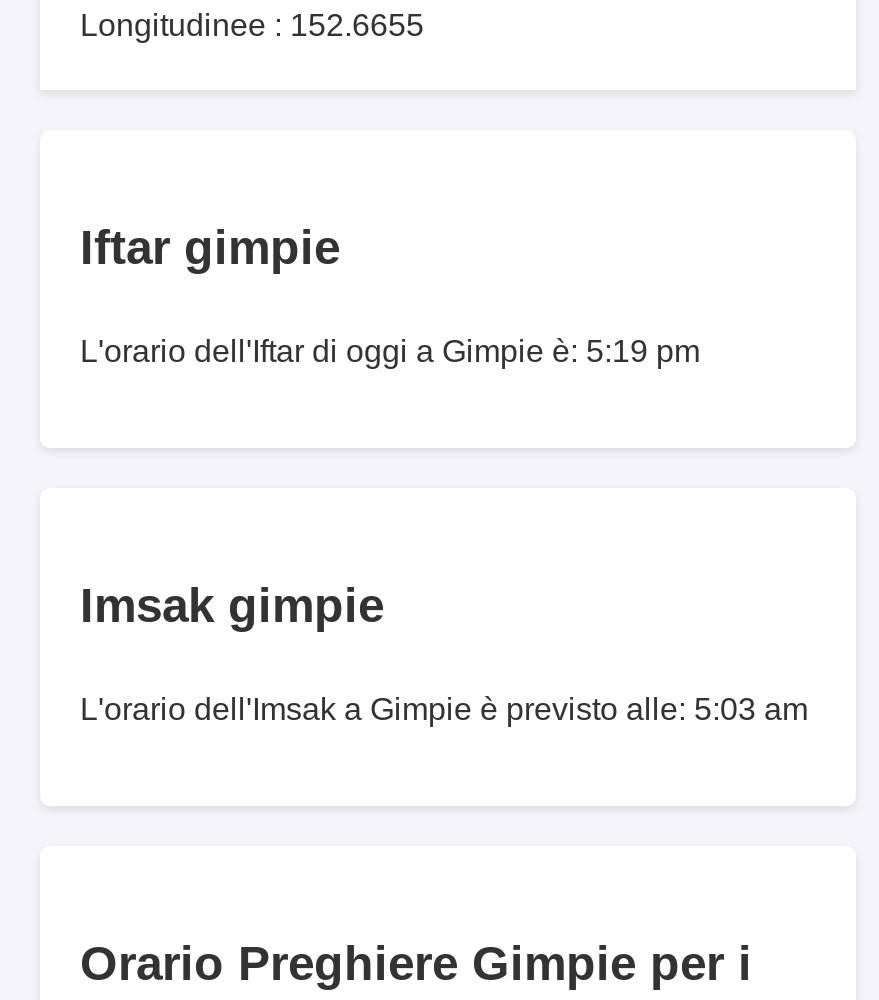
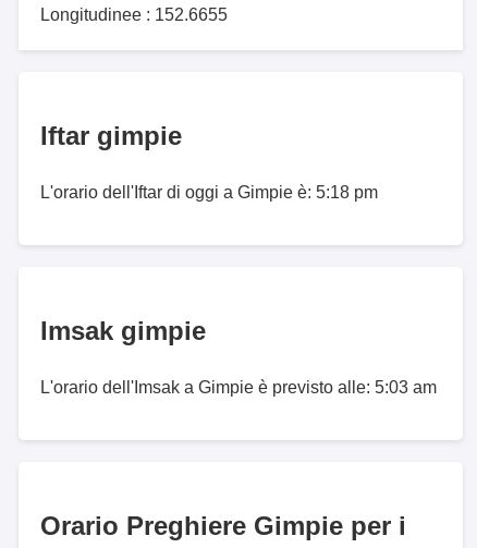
- L'orario dell'Iftar di oggi a Gimpie è: 5:19 pm
+ L'orario dell'Iftar di oggi a Gimpie è: 5:18 pm
